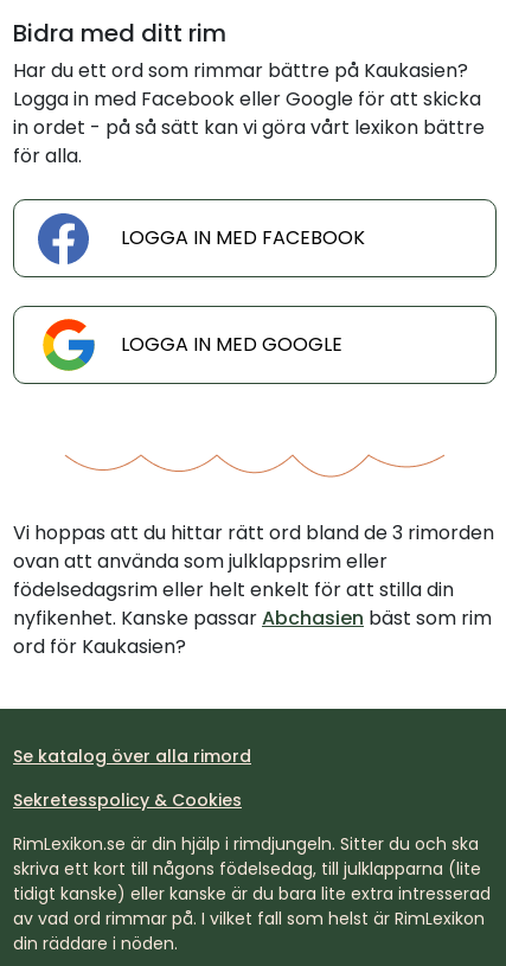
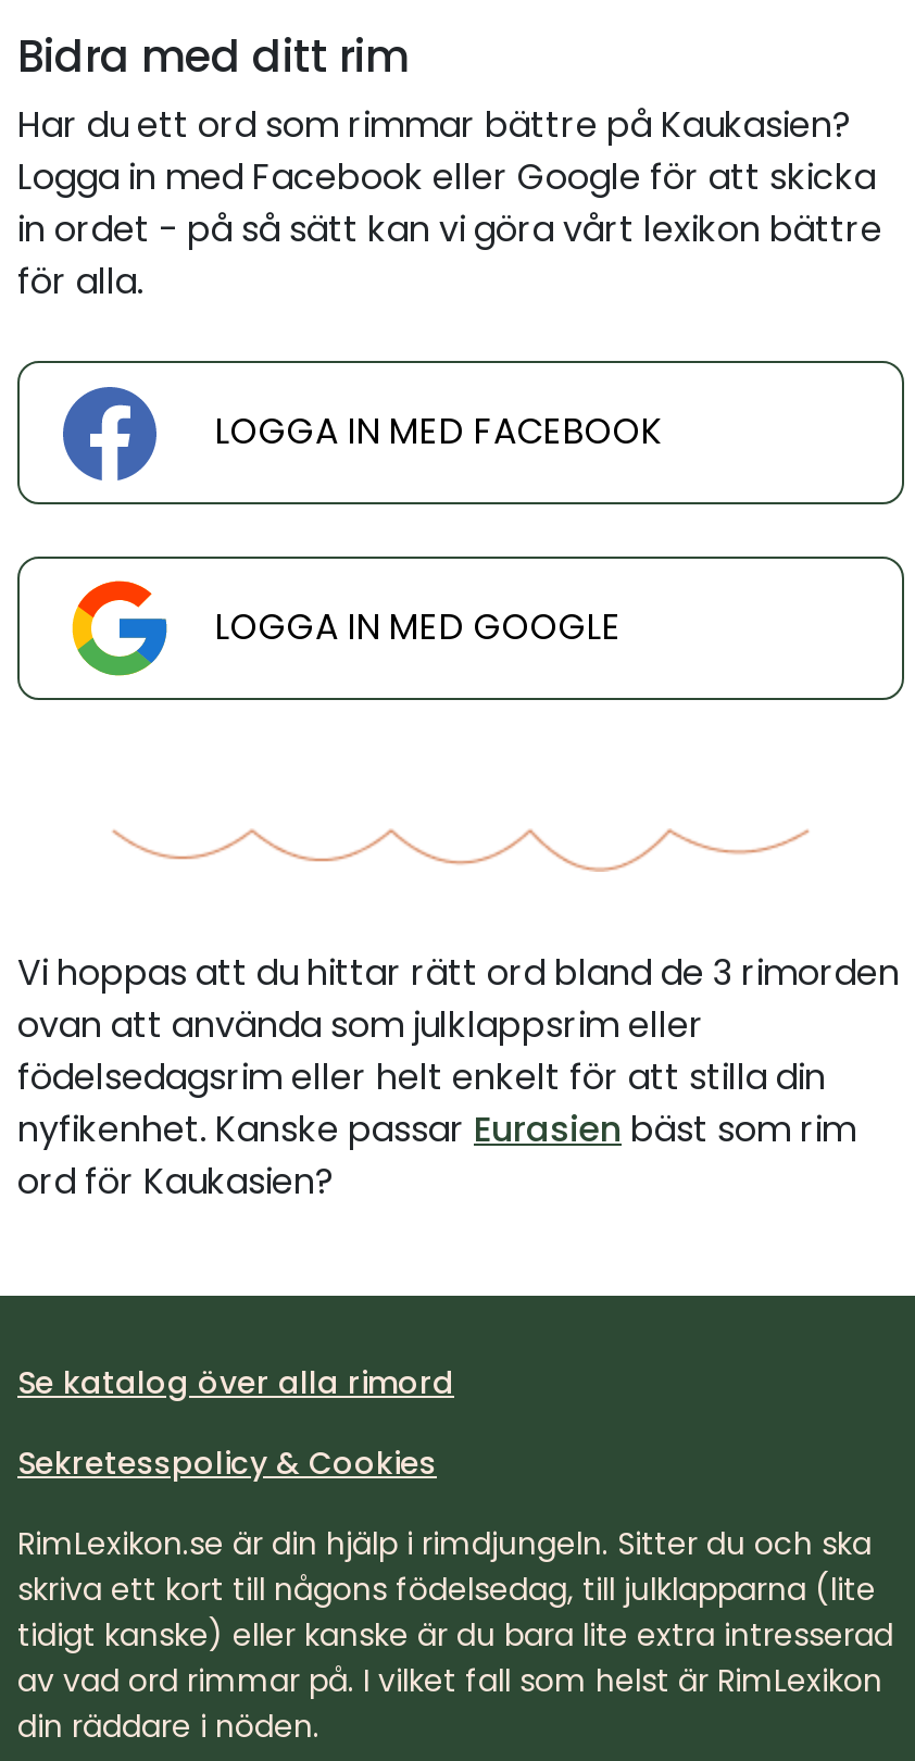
- nyfikenhet. Kanske passar Abchasien bäst som rim
+ nyfikenhet. Kanske passar Eurasien bäst som rim
